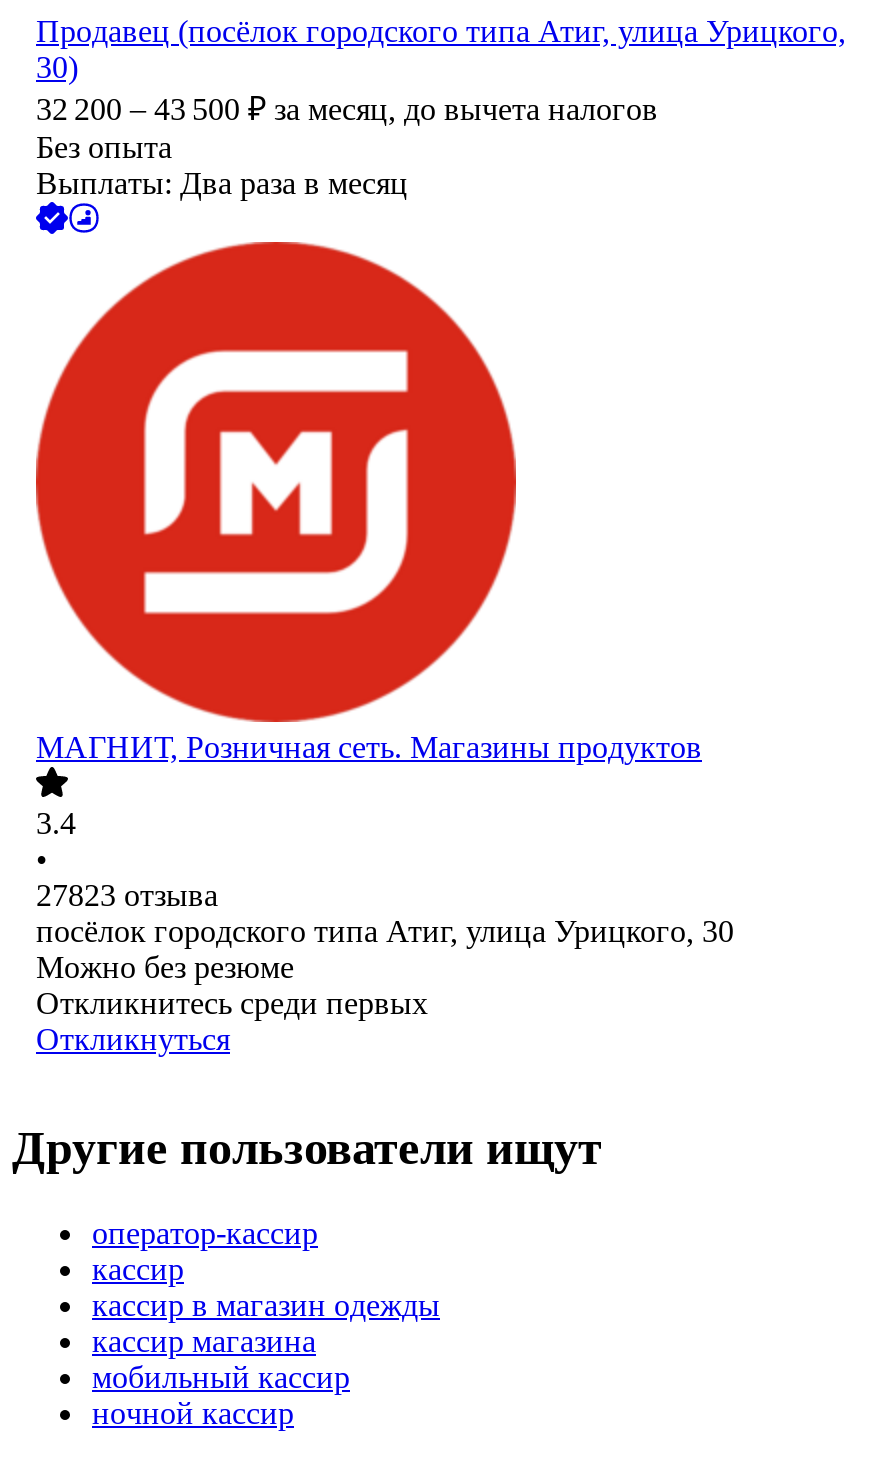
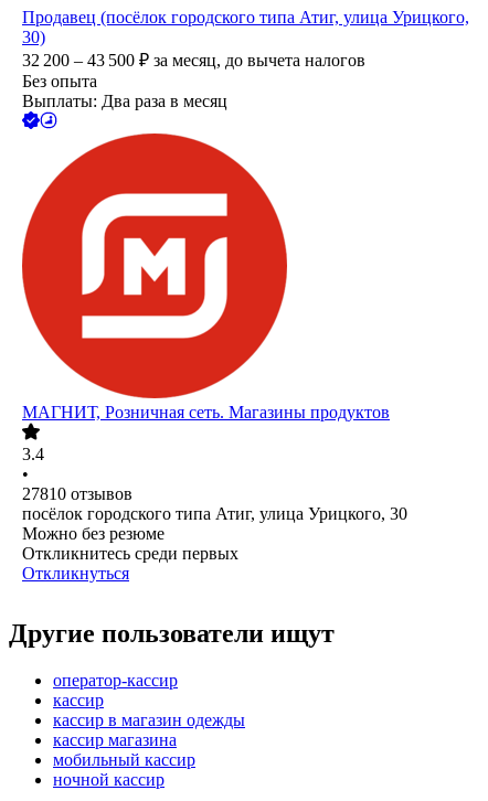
- 27823 отзыва
+ 27810 отзывов
